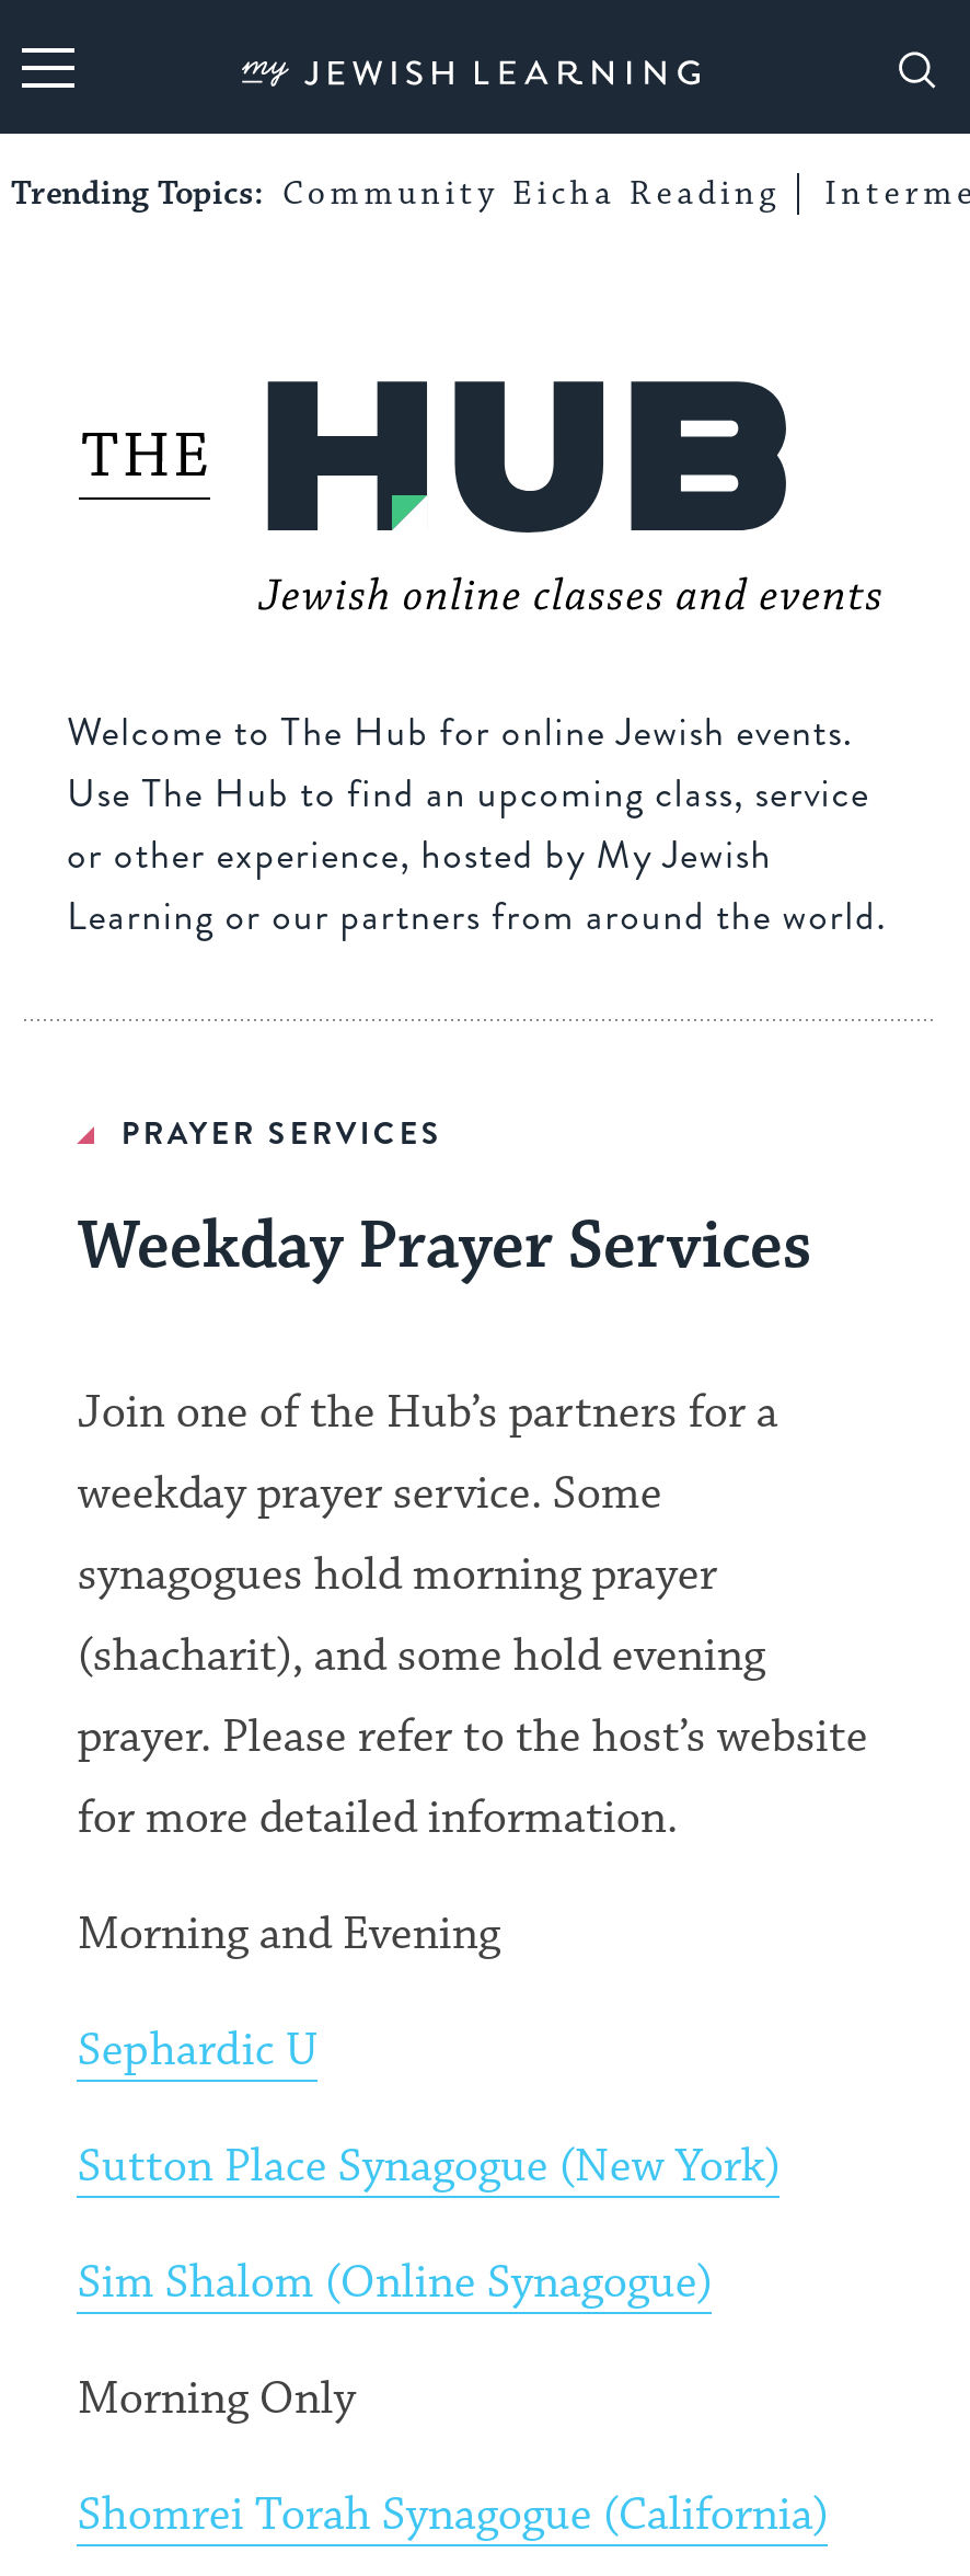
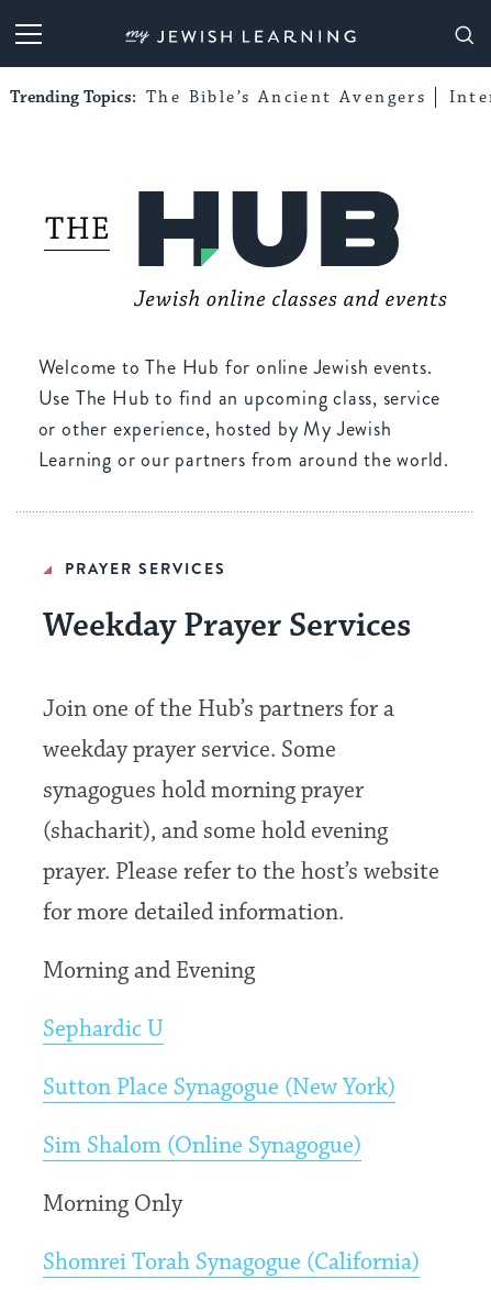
- Trending Topics: Community Eicha Reading
+ Trending Topics: The Bible’s Ancient Avengers
